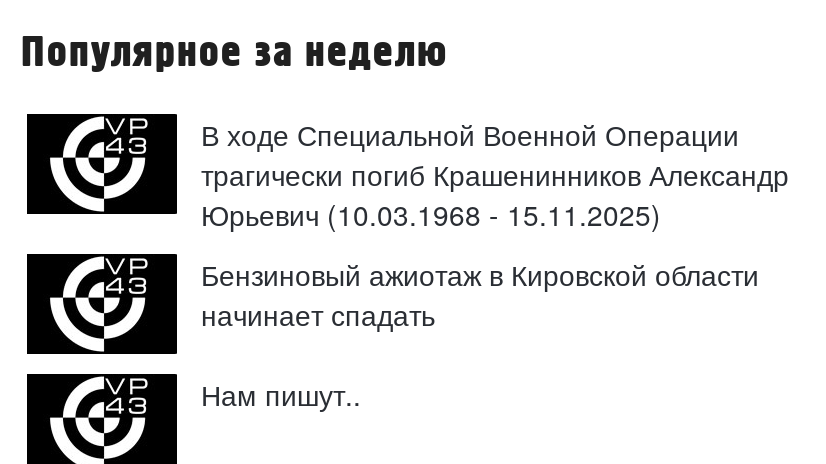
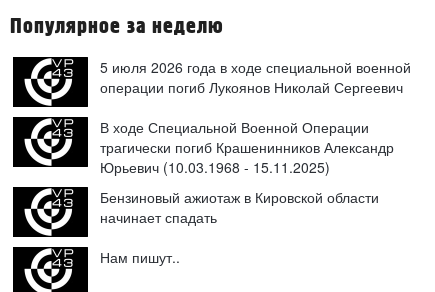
+ 5 июля 2026 года в ходе специальной военной
+ операции погиб Лукоянов Николай Сергеевич
